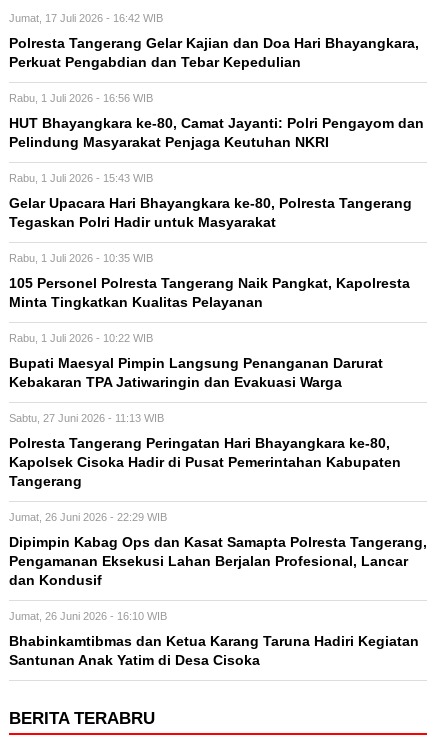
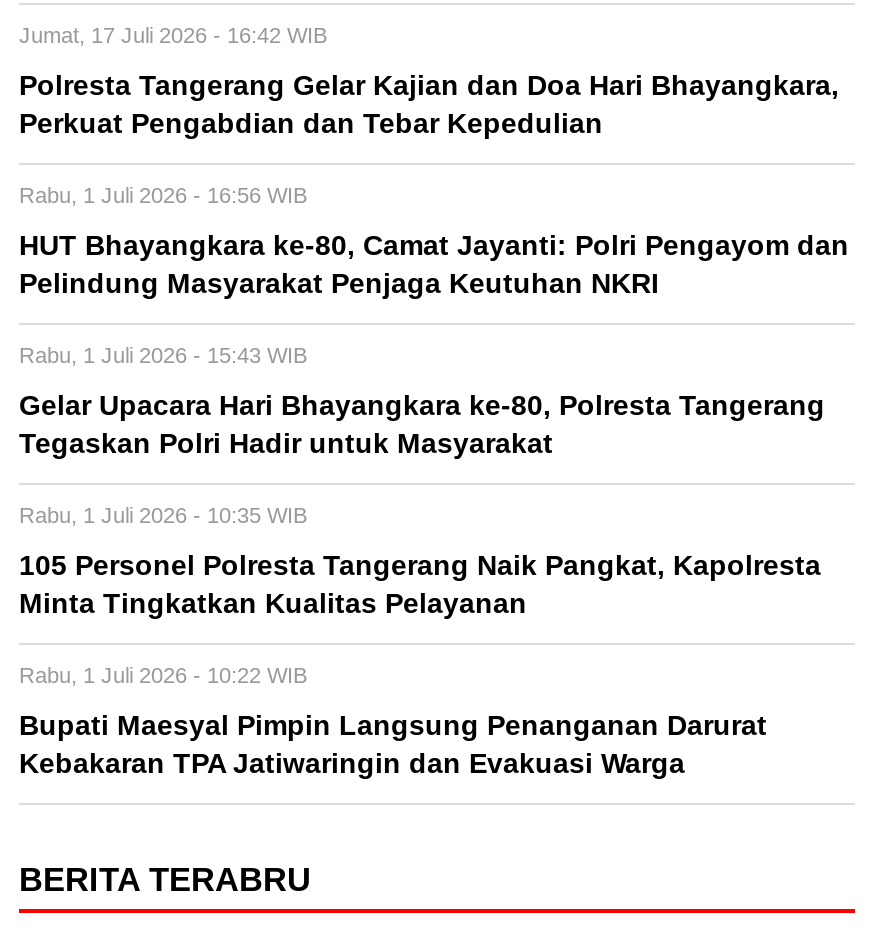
- Sabtu, 27 Juni 2026 - 11:13 WIB
- Polresta Tangerang Peringatan Hari Bhayangkara ke-80,
- Kapolsek Cisoka Hadir di Pusat Pemerintahan Kabupaten
- Tangerang
- Jumat, 26 Juni 2026 - 22:29 WIB
- Dipimpin Kabag Ops dan Kasat Samapta Polresta Tangerang,
- Pengamanan Eksekusi Lahan Berjalan Profesional, Lancar
- dan Kondusif
- Jumat, 26 Juni 2026 - 16:10 WIB
- Bhabinkamtibmas dan Ketua Karang Taruna Hadiri Kegiatan
- Santunan Anak Yatim di Desa Cisoka
